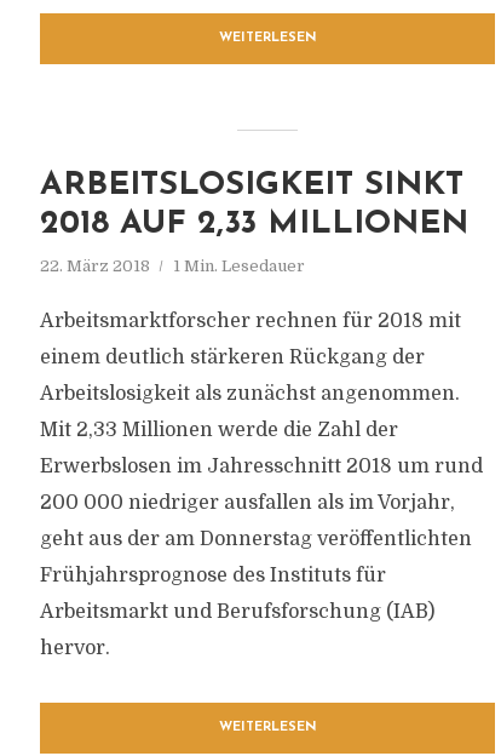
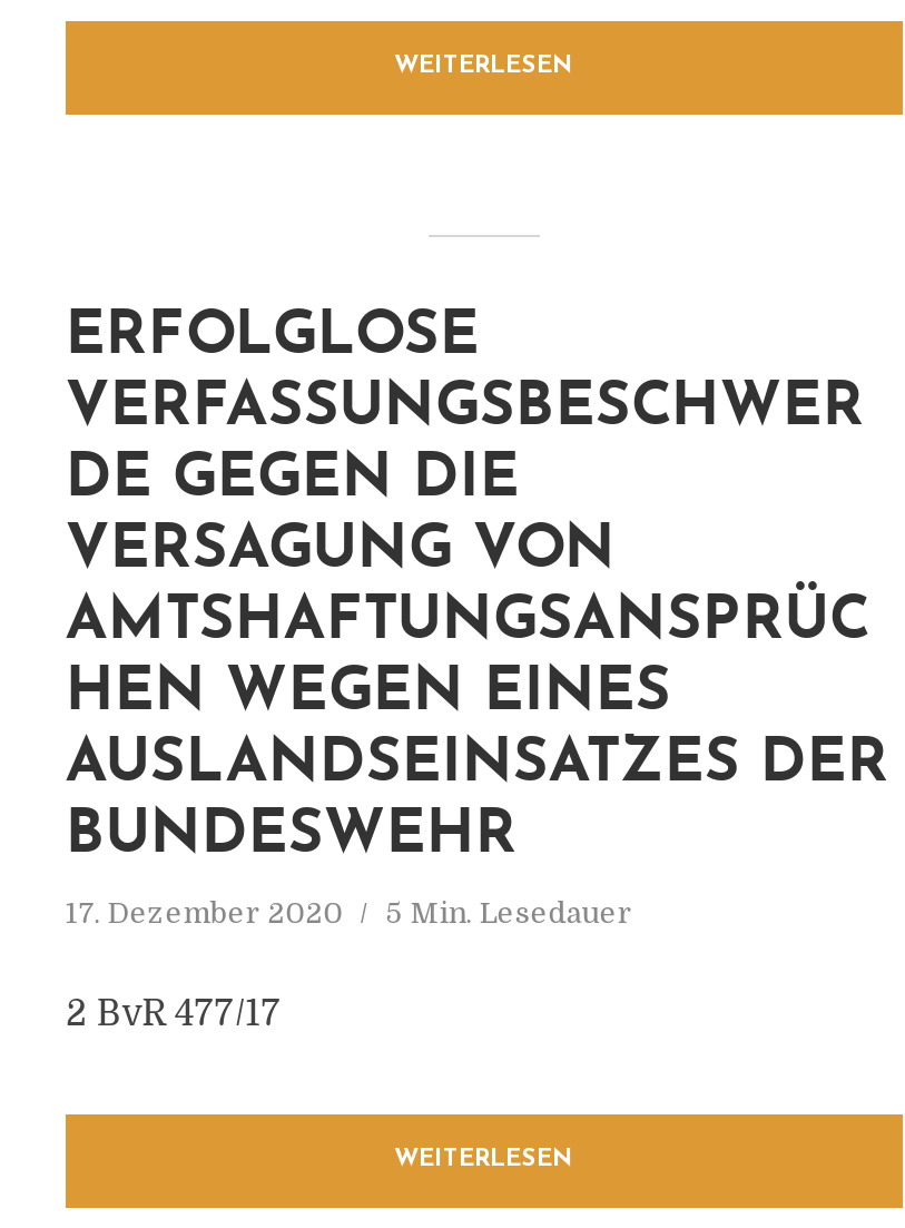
- ARBEITSLOSIGKEIT SINKT
- 2018 AUF 2,33 MILLIONEN
- 22. März 2018
- 1 Min. Lesedauer
- Arbeitsmarktforscher rechnen für 2018 mit
- einem deutlich stärkeren Rückgang der
- Arbeitslosigkeit als zunächst angenommen.
- Mit 2,33 Millionen werde die Zahl der
- Erwerbslosen im Jahresschnitt 2018 um rund
- 200 000 niedriger ausfallen als im Vorjahr,
- geht aus der am Donnerstag veröffentlichten
- Frühjahrsprognose des Instituts für
- Arbeitsmarkt und Berufsforschung (IAB)
- hervor.
+ ERFOLGLOSE
+ VERFASSUNGSBESCHWER
+ DE GEGEN DIE
+ VERSAGUNG VON
+ AMTSHAFTUNGSANSPRÜC
+ HEN WEGEN EINES
+ AUSLANDSEINSATZES DER
+ BUNDESWEHR
+ 17. Dezember 2020
+ 5 Min. Lesedauer
+ 2 BvR 477/17
